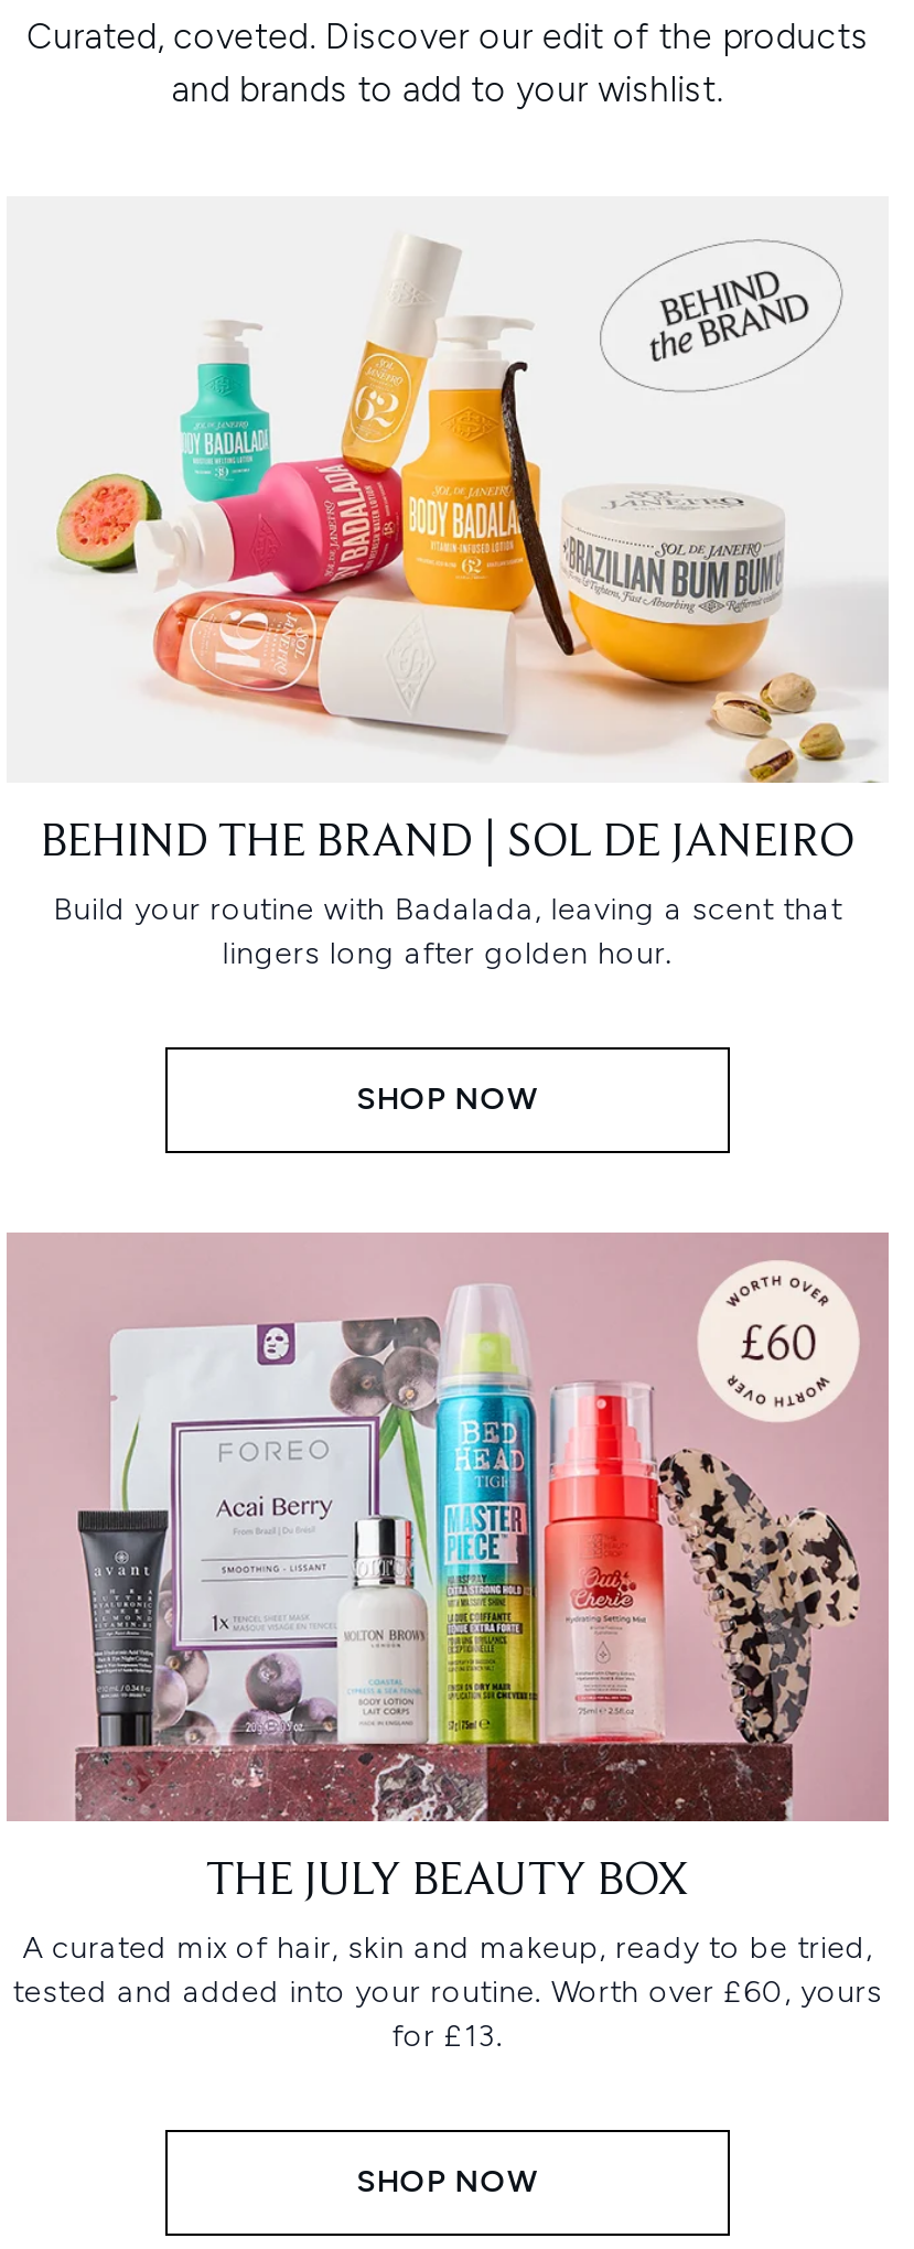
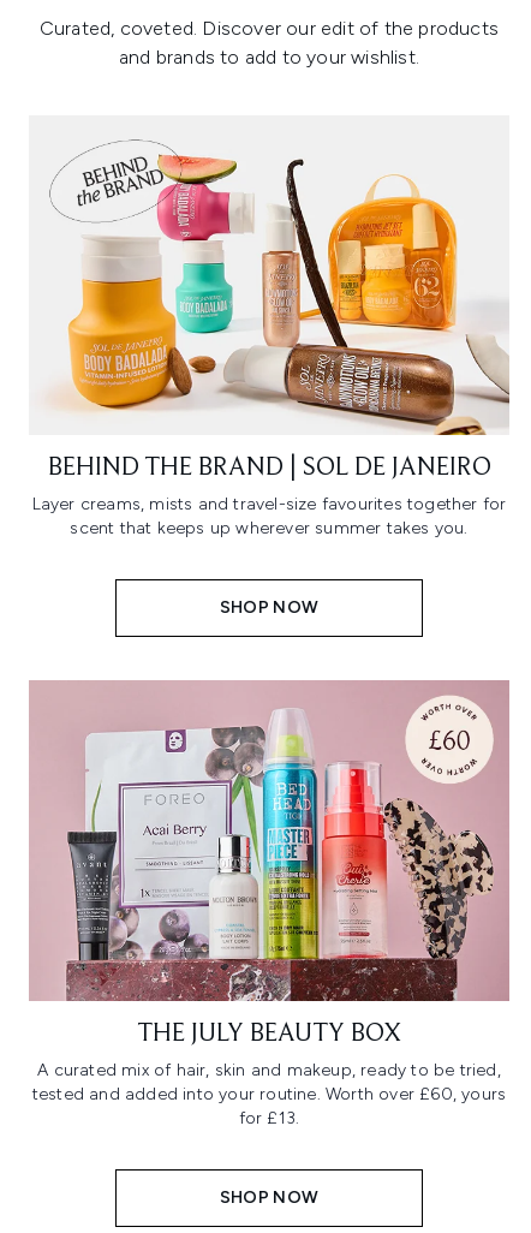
- [image]
+ [image]

- Build your routine with Badalada, leaving a scent that
- lingers long after golden hour.
+ Layer creams, mists and travel-size favourites together for
+ scent that keeps up wherever summer takes you.
